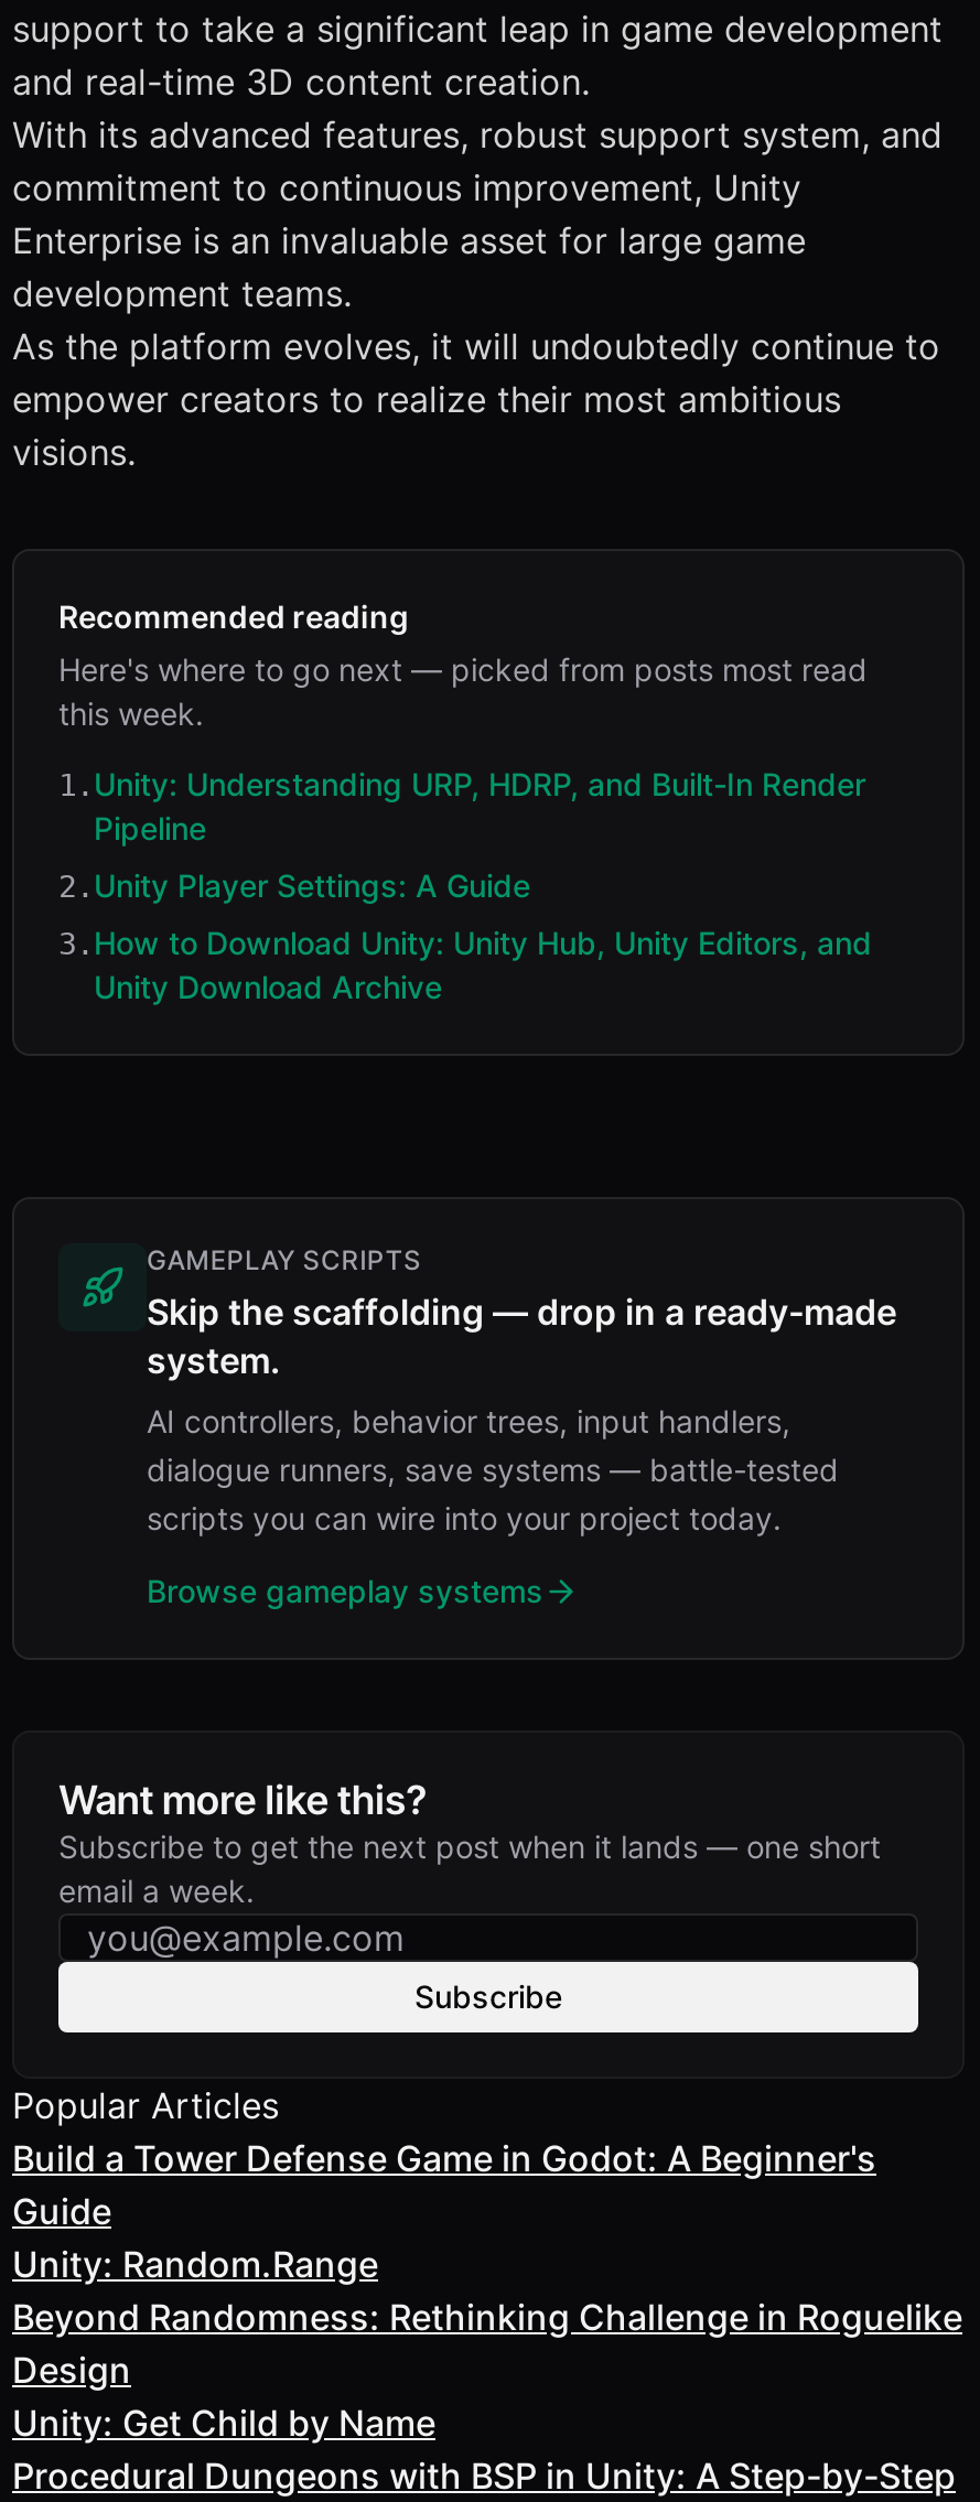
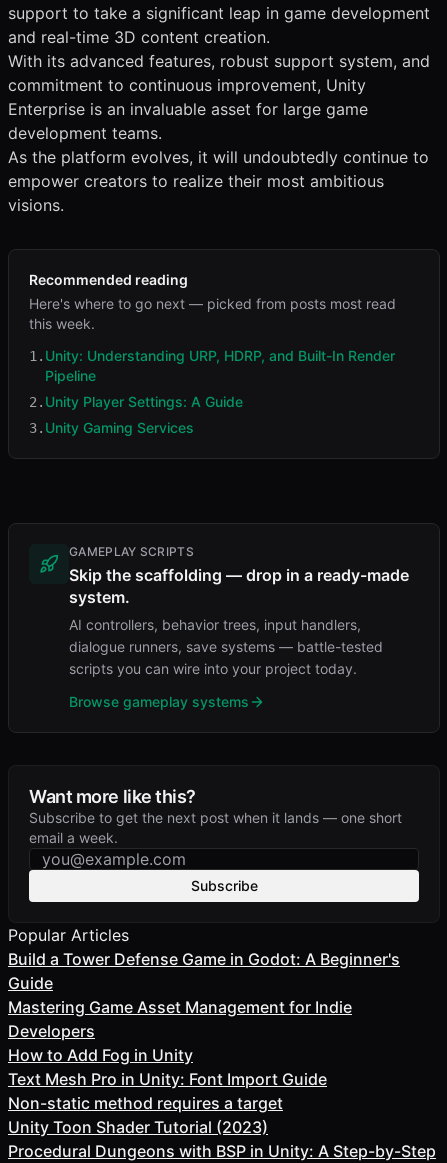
- 3. How to Download Unity: Unity Hub, Unity Editors, and
- Unity Download Archive
+ 3. Unity Gaming Services

moved up: GAMEPLAY SCRIPTS | Skip the scaffolding — drop in a ready-made | system. | ... | Build a Tower Defense Game in Godot: A Beginner's | Guide

- Unity: Random.Range
- Beyond Randomness: Rethinking Challenge in Roguelike
- Design
- Unity: Get Child by Name
+ Mastering Game Asset Management for Indie
+ Developers
+ How to Add Fog in Unity
+ Text Mesh Pro in Unity: Font Import Guide
+ Non-static method requires a target
+ Unity Toon Shader Tutorial (2023)
